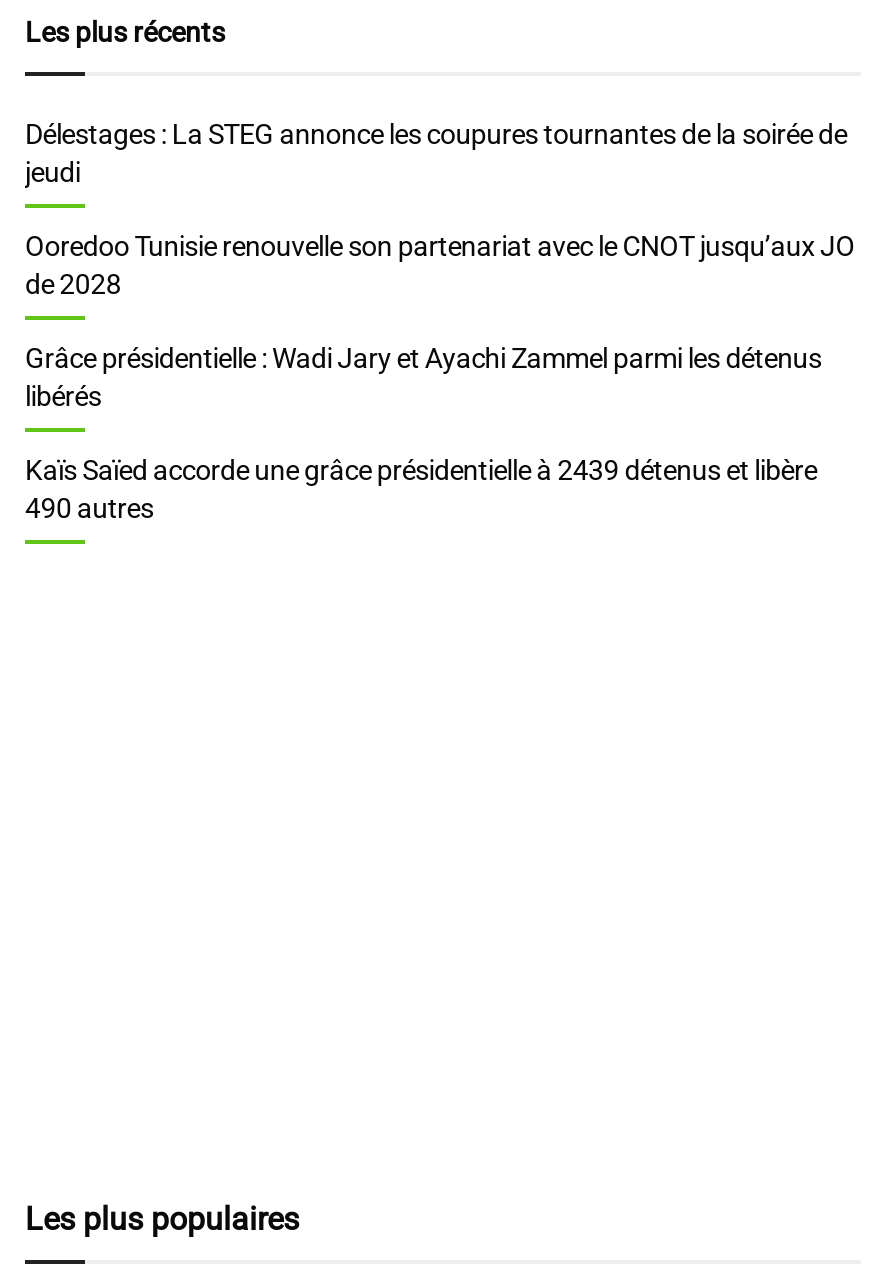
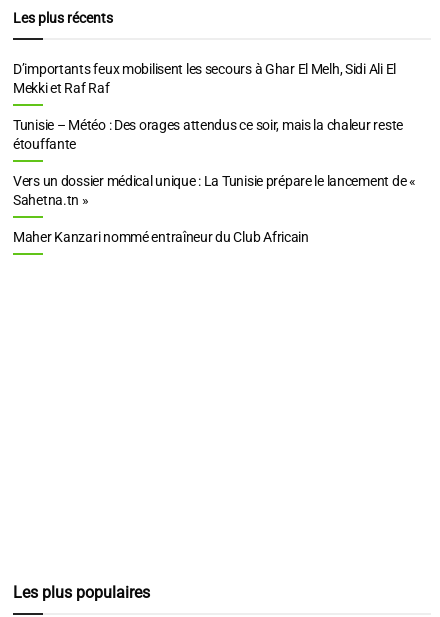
- Délestages : La STEG annonce les coupures tournantes de la soirée de
- jeudi
+ D’importants feux mobilisent les secours à Ghar El Melh, Sidi Ali El
+ Mekki et Raf Raf

- Ooredoo Tunisie renouvelle son partenariat avec le CNOT jusqu’aux JO
- de 2028
+ Tunisie – Météo : Des orages attendus ce soir, mais la chaleur reste
+ étouffante

- Grâce présidentielle : Wadi Jary et Ayachi Zammel parmi les détenus
- libérés
+ Vers un dossier médical unique : La Tunisie prépare le lancement de «
+ Sahetna.tn »

- Kaïs Saïed accorde une grâce présidentielle à 2439 détenus et libère
- 490 autres
+ Maher Kanzari nommé entraîneur du Club Africain
